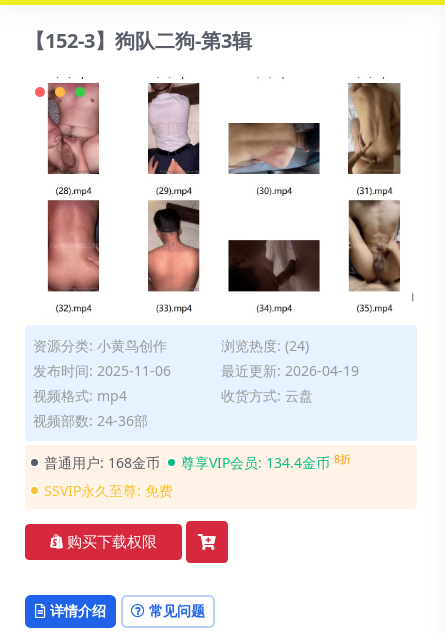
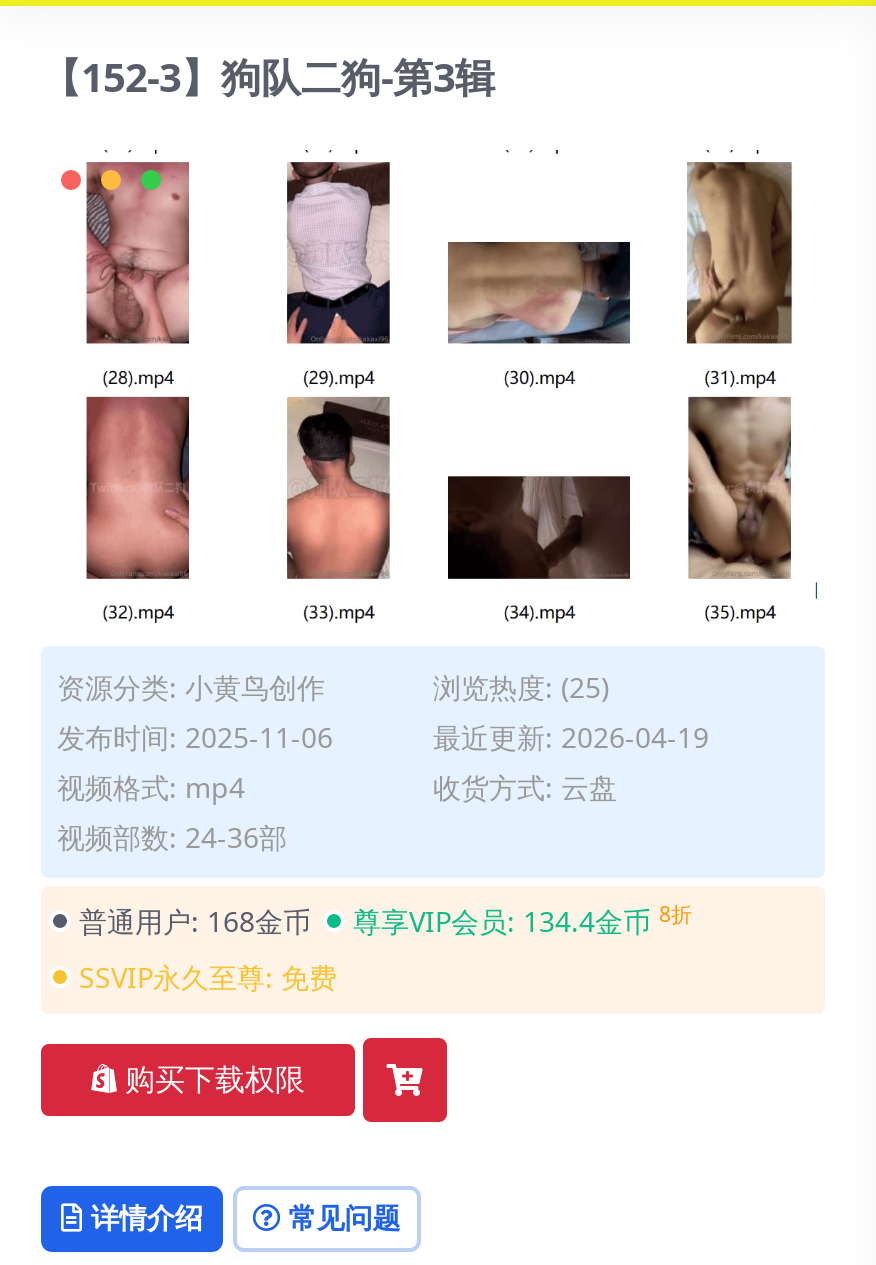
- 浏览热度: (24)
+ 浏览热度: (25)
